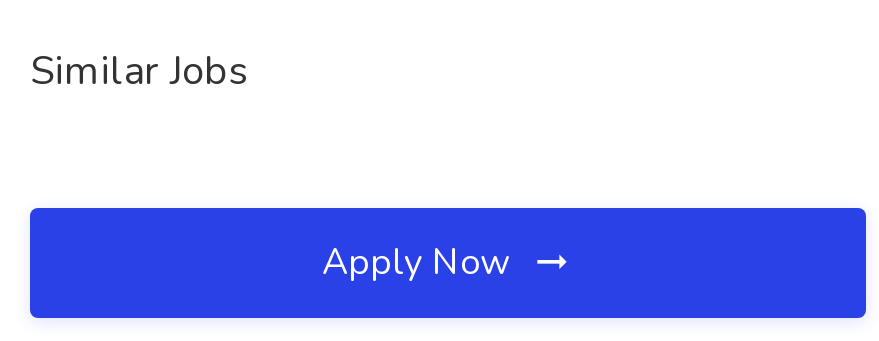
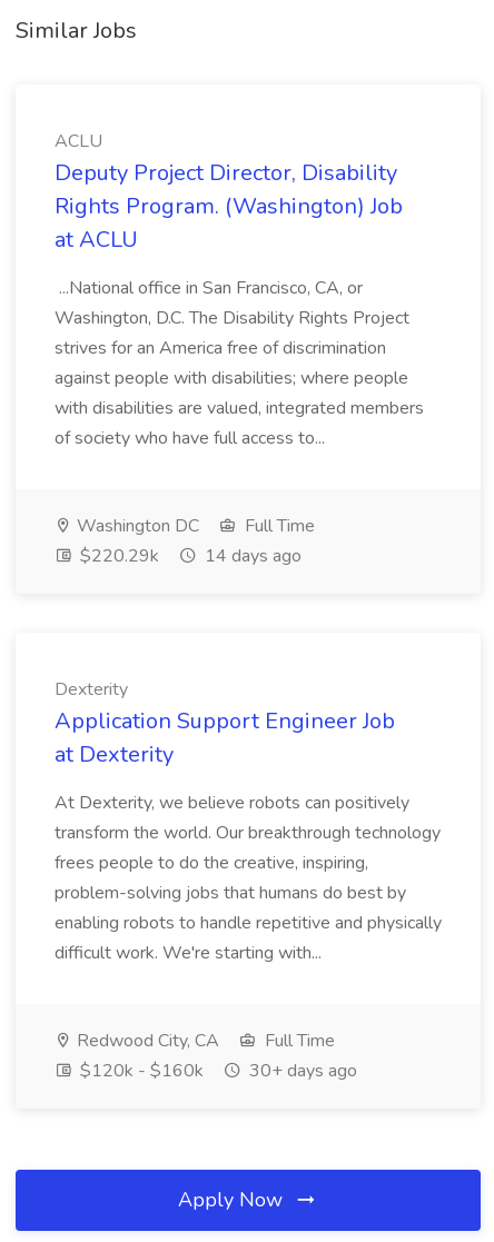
+ ACLU
+ Deputy Project Director, Disability
+ Rights Program. (Washington) Job
+ at ACLU
+ ...National office in San Francisco, CA, or
+ Washington, D.C. The Disability Rights Project
+ strives for an America free of discrimination
+ against people with disabilities; where people
+ with disabilities are valued, integrated members
+ of society who have full access to...

+ Dexterity
+ Application Support Engineer Job
+ at Dexterity
+ At Dexterity, we believe robots can positively
+ transform the world. Our breakthrough technology
+ frees people to do the creative, inspiring,
+ problem-solving jobs that humans do best by
+ enabling robots to handle repetitive and physically
+ difficult work. We're starting with...

+ Washington DC
+ Full Time
+ $220.29k
+ 14 days ago

+ Redwood City, CA
+ Full Time
+ $120k - $160k
+ 30+ days ago
